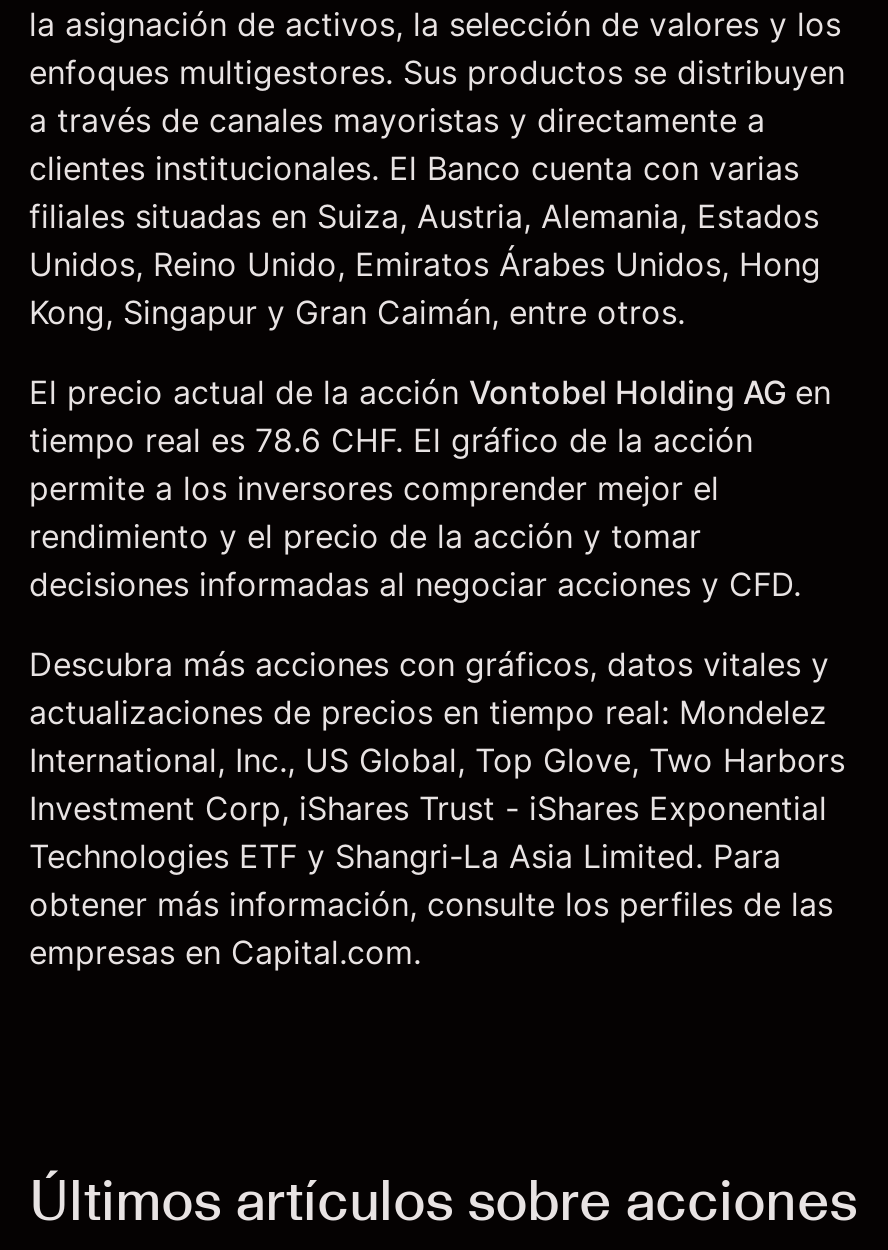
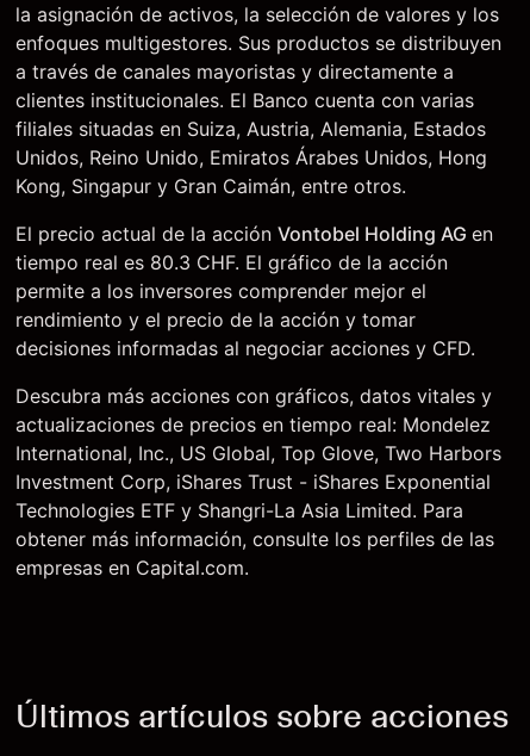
- tiempo real es 78.6 CHF. El gráfico de la acción
+ tiempo real es 80.3 CHF. El gráfico de la acción
